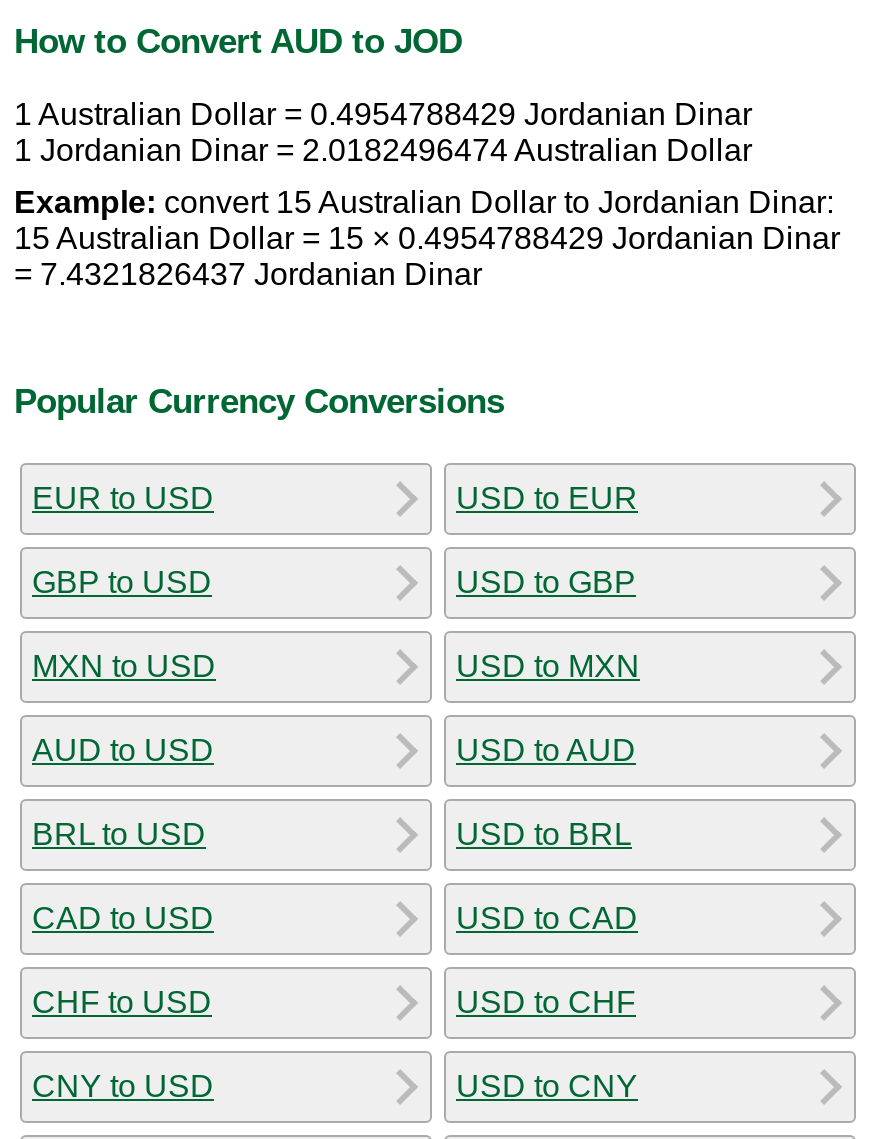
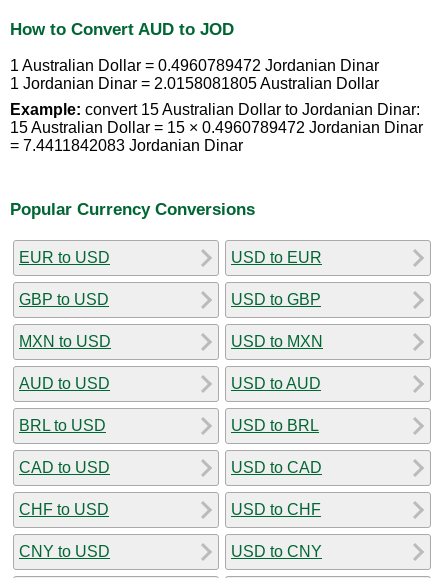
- 1 Australian Dollar = 0.4954788429 Jordanian Dinar
+ 1 Australian Dollar = 0.4960789472 Jordanian Dinar

- 1 Jordanian Dinar = 2.0182496474 Australian Dollar
+ 1 Jordanian Dinar = 2.0158081805 Australian Dollar

- 15 Australian Dollar = 15 × 0.4954788429 Jordanian Dinar
+ 15 Australian Dollar = 15 × 0.4960789472 Jordanian Dinar

- = 7.4321826437 Jordanian Dinar
+ = 7.4411842083 Jordanian Dinar
